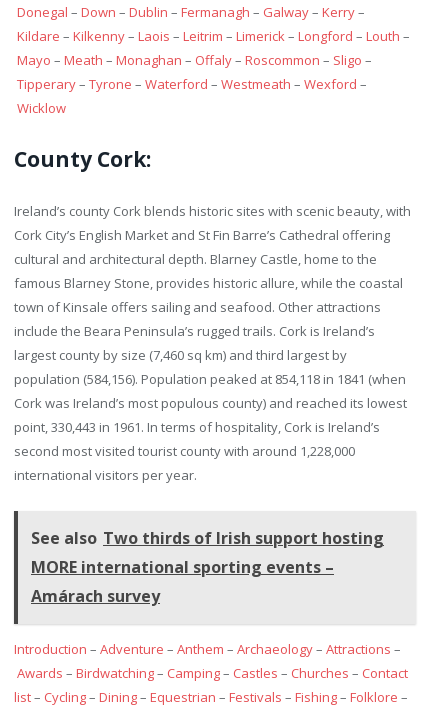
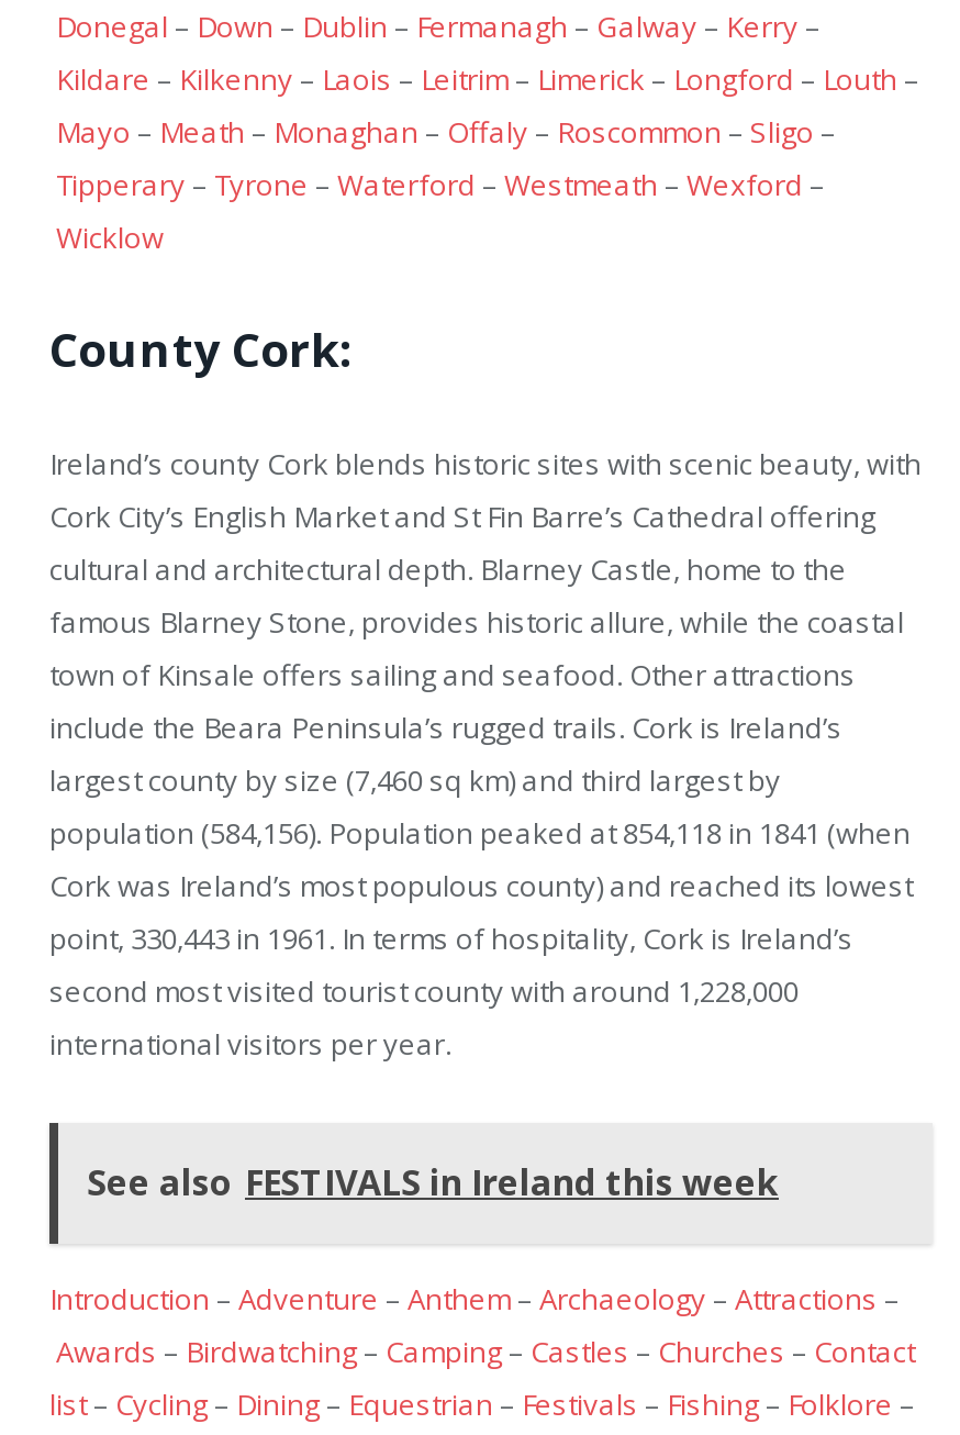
- See also Two thirds of Irish support hosting
- MORE international sporting events –
- Amárach survey
+ See also FESTIVALS in Ireland this week
